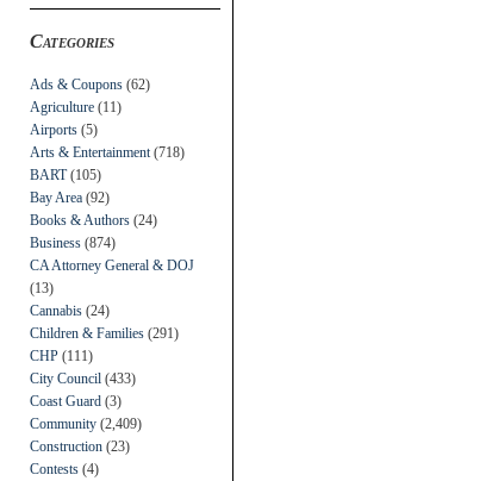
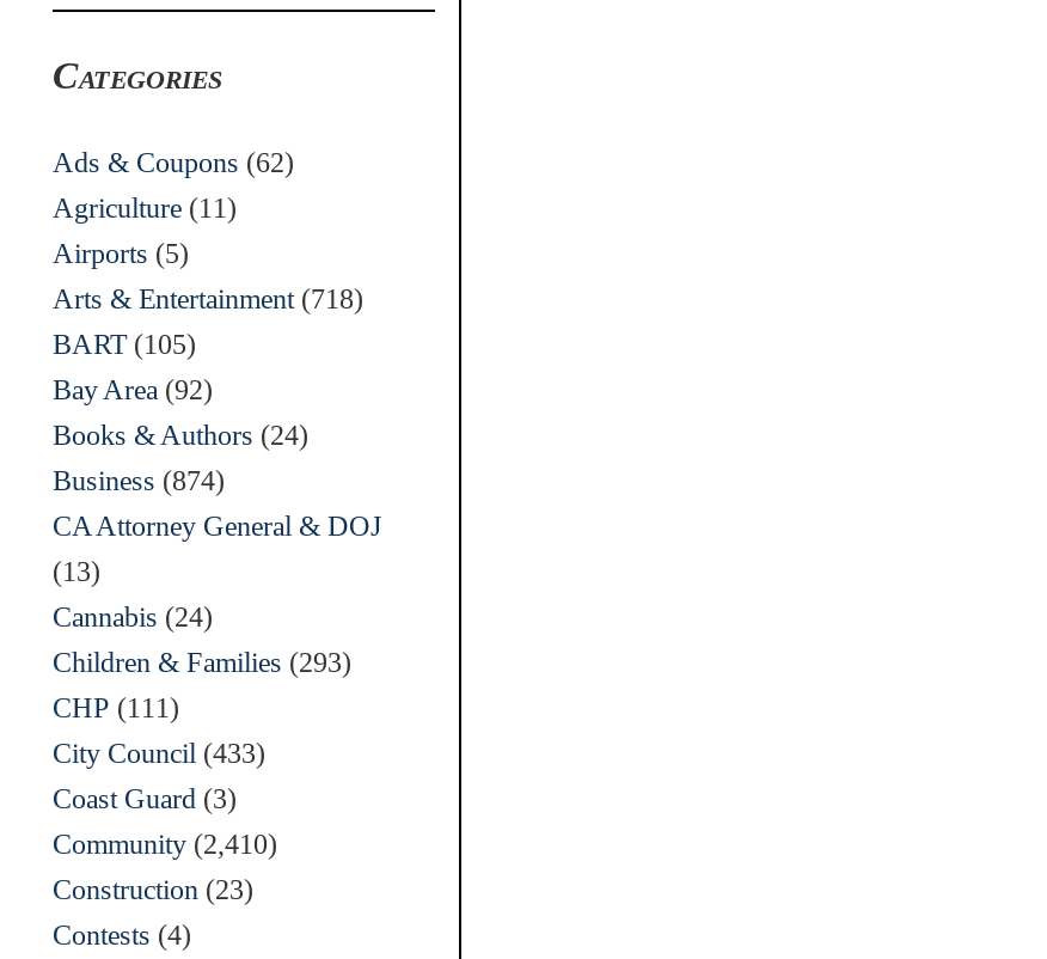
- Children & Families (291)
+ Children & Families (293)

- Community (2,409)
+ Community (2,410)
